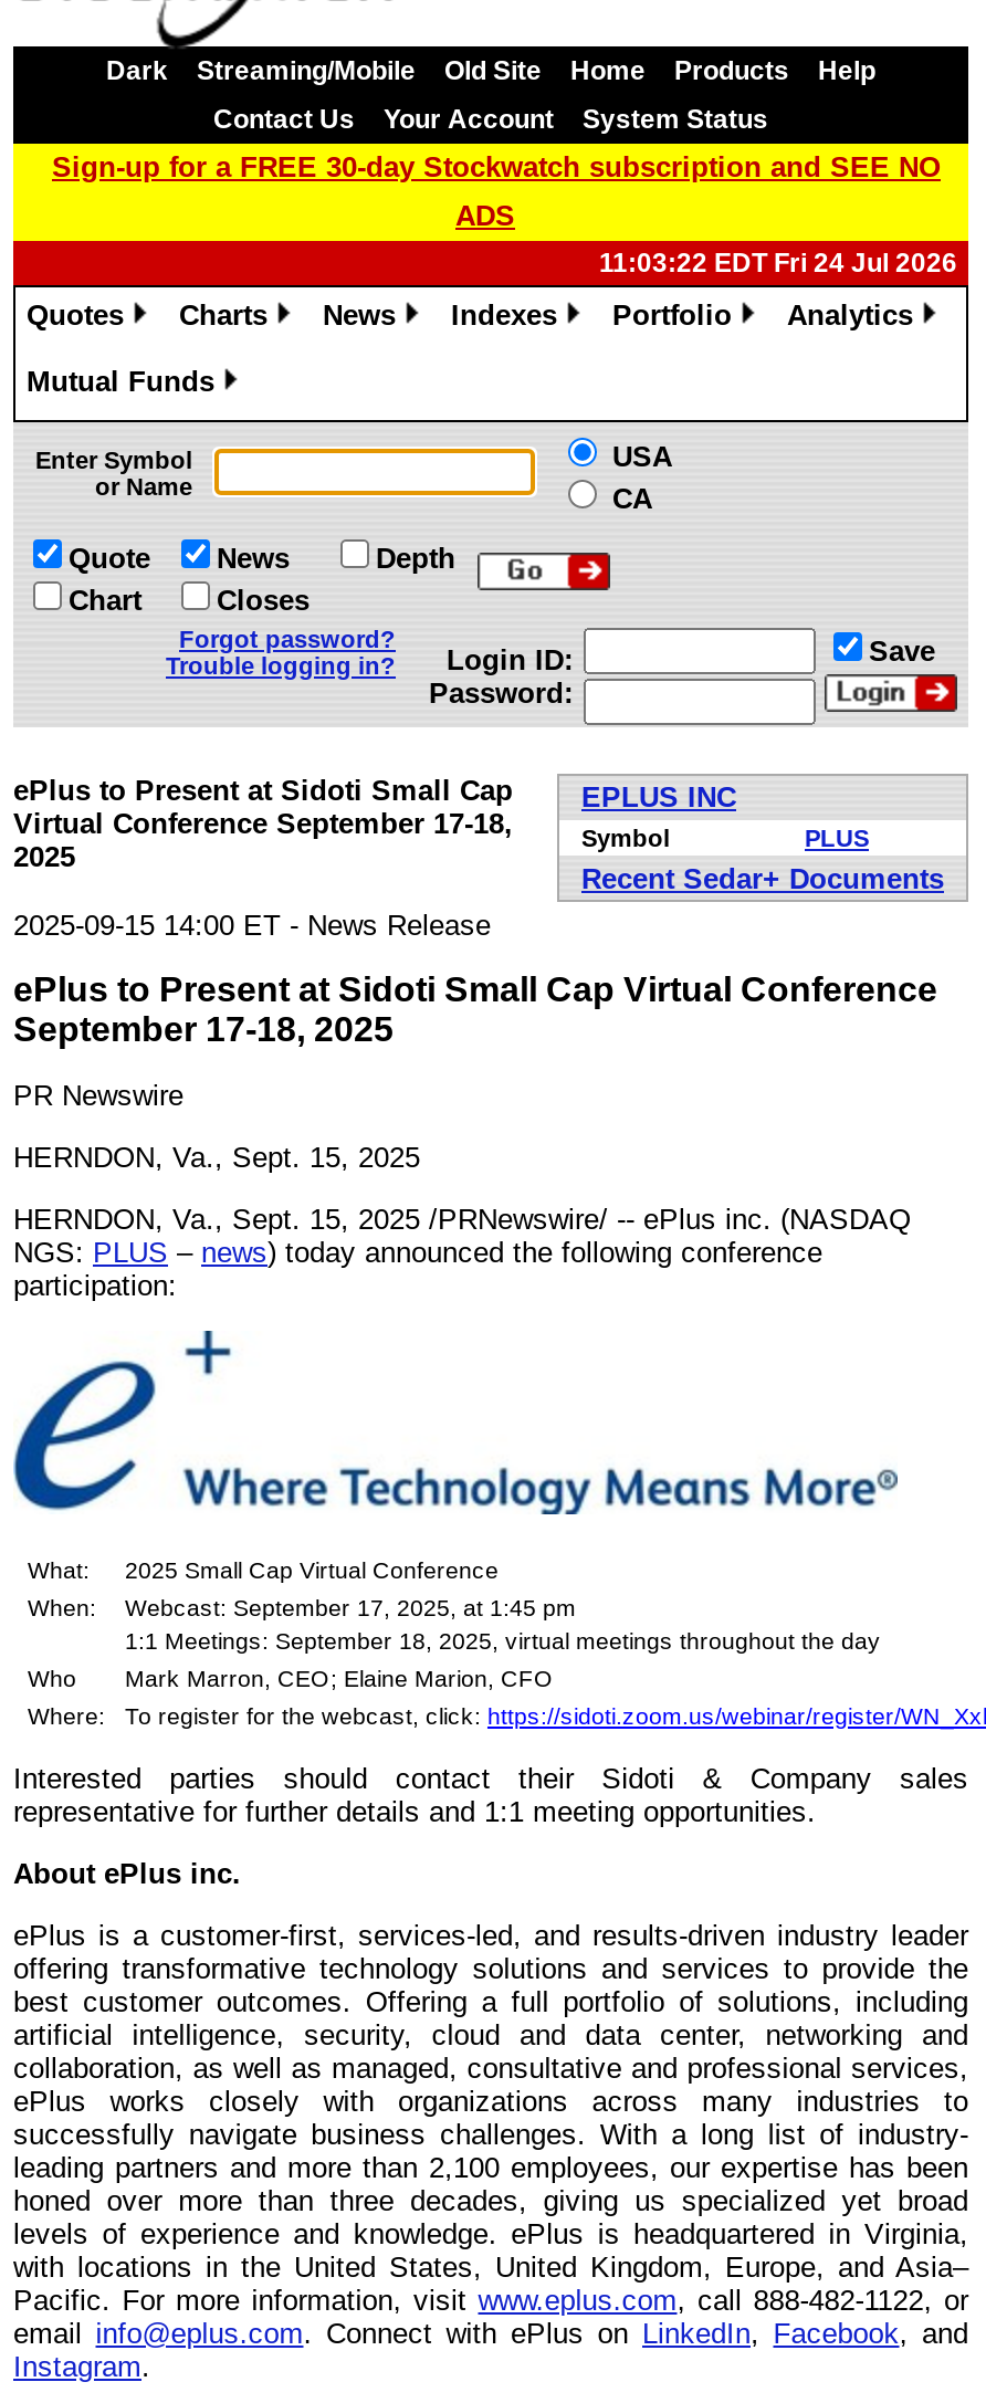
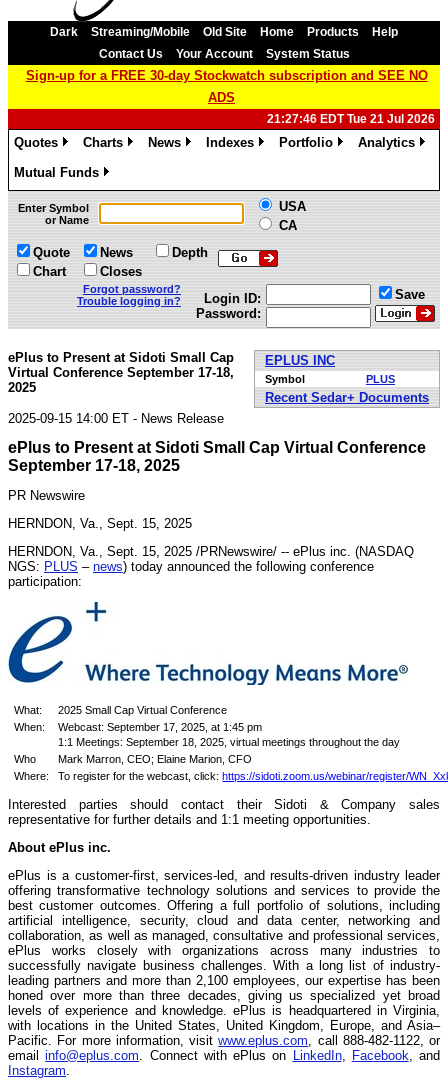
- 11:03:22 EDT Fri 24 Jul 2026
+ 21:27:46 EDT Tue 21 Jul 2026
